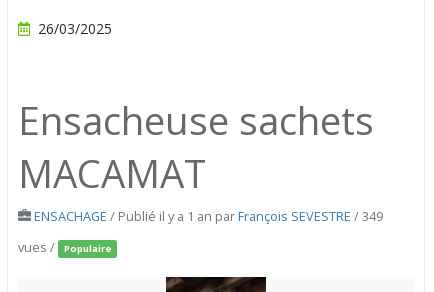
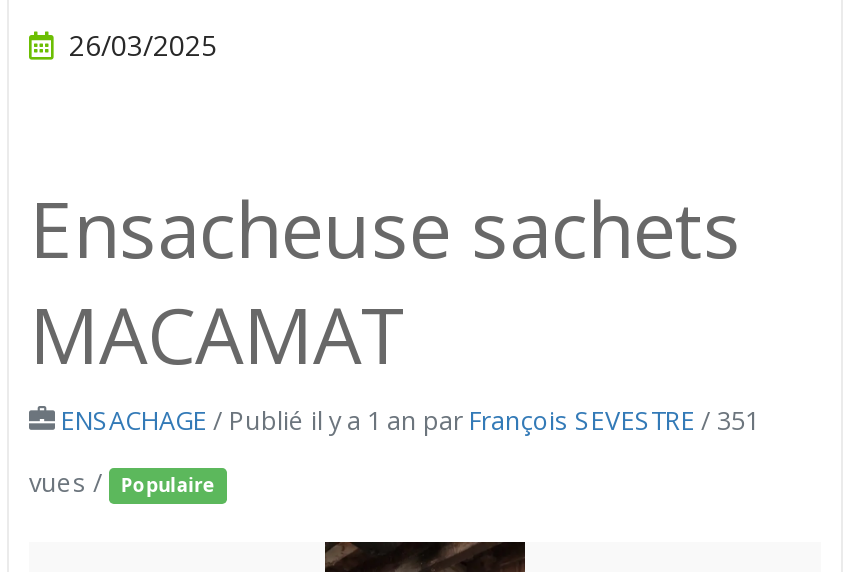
- ENSACHAGE / Publié il y a 1 an par François SEVESTRE / 349
+ ENSACHAGE / Publié il y a 1 an par François SEVESTRE / 351
